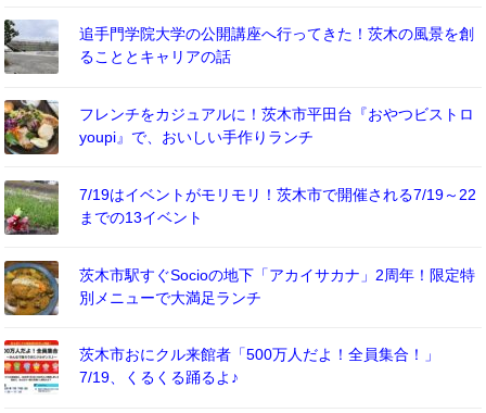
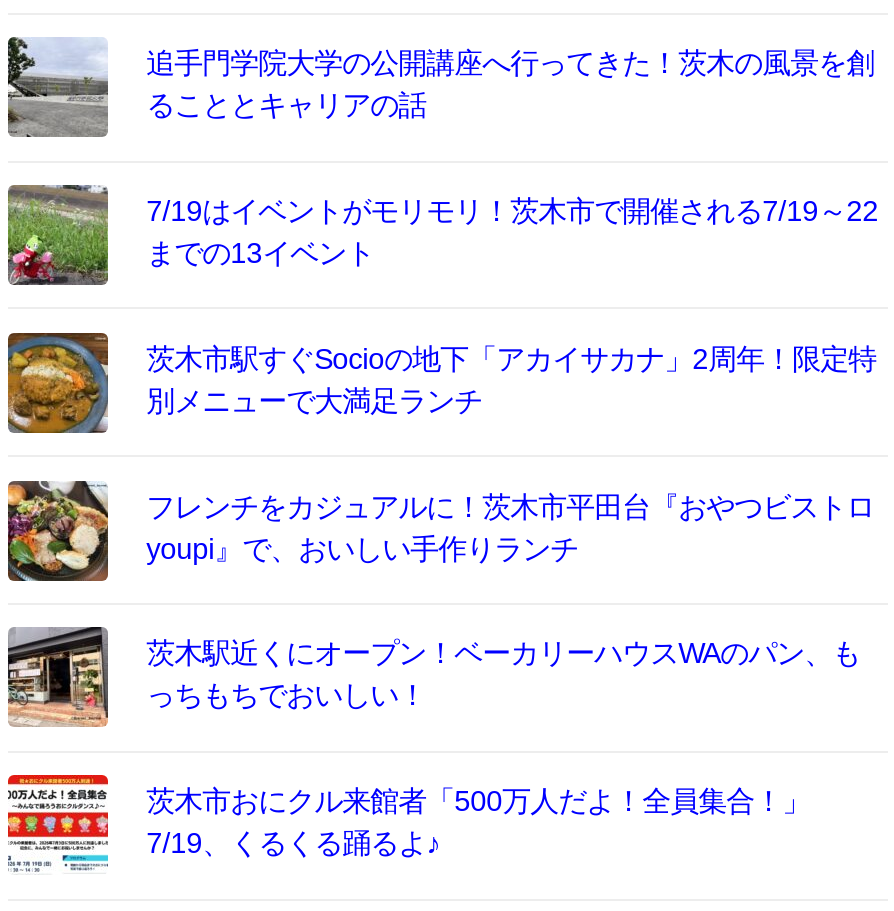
moved down: [image] | フレンチをカジュアルに！茨木市平田台『おやつビストロ | youpi』で、おいしい手作りランチ

moved up: [image] | 7/19はイベントがモリモリ！茨木市で開催される7/19～22 | までの13イベント | 茨木市駅すぐSocioの地下「アカイサカナ」2周年！限定特 | 別メニューで大満足ランチ

+ [image]
+ 茨木駅近くにオープン！ベーカリーハウスWAのパン、も
+ っちもちでおいしい！
